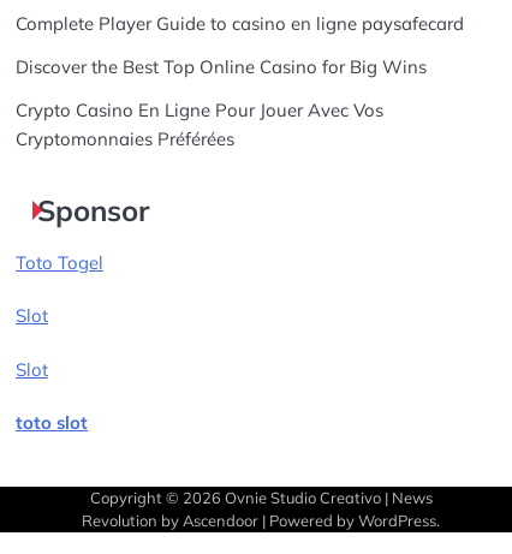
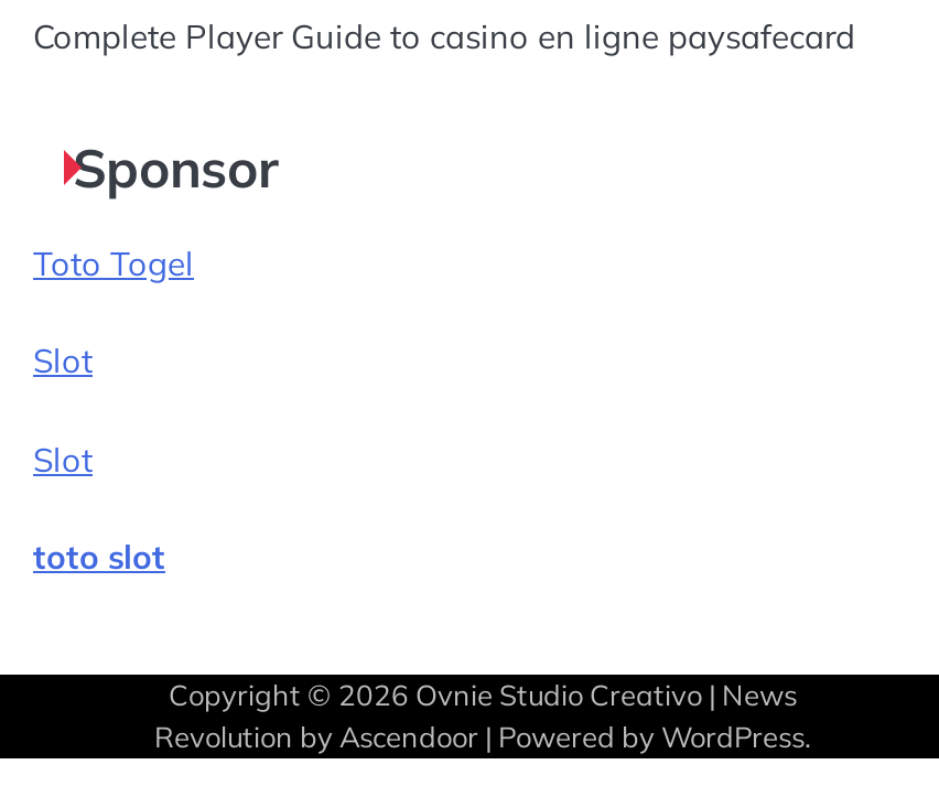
- Discover the Best Top Online Casino for Big Wins
- Crypto Casino En Ligne Pour Jouer Avec Vos
- Cryptomonnaies Préférées
